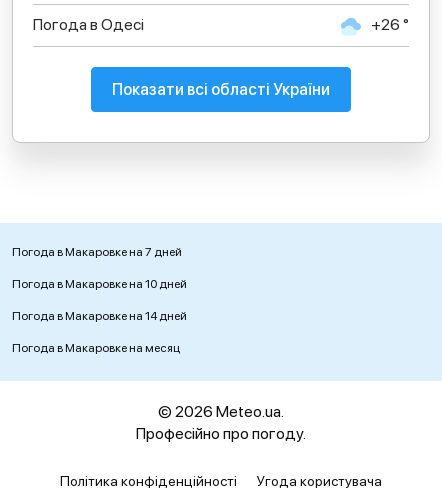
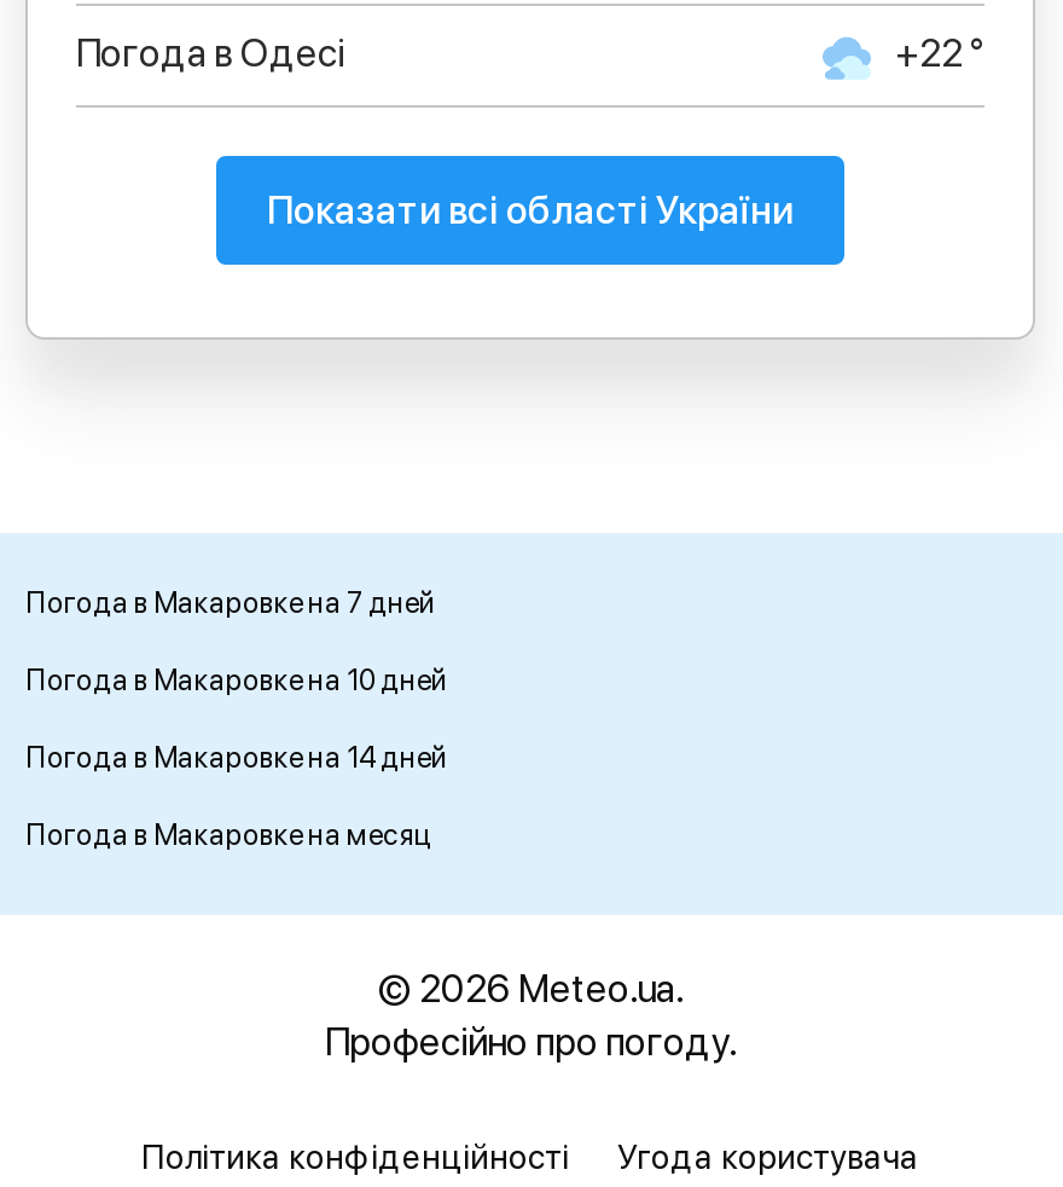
- +26 °
+ +22 °
